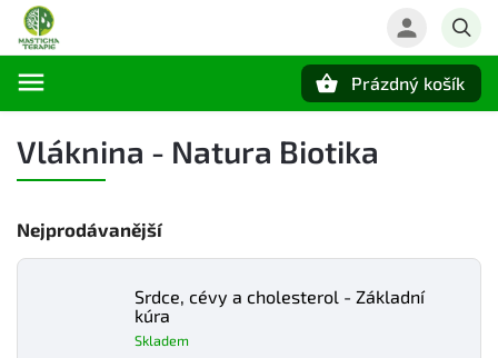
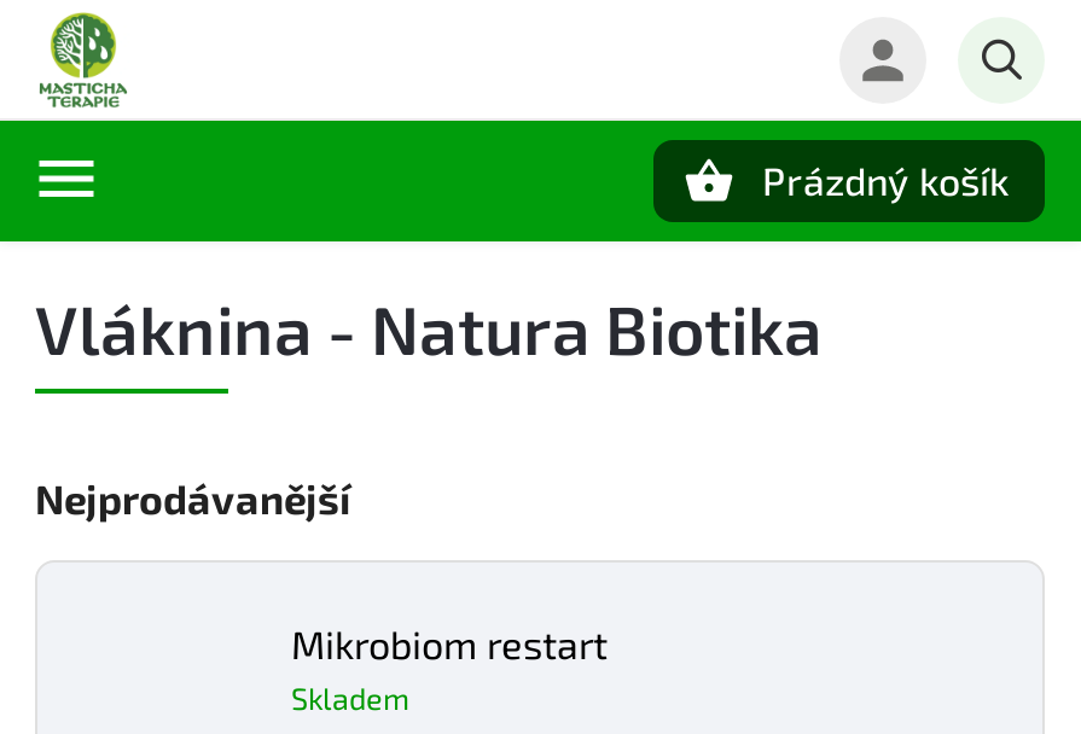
- Srdce, cévy a cholesterol - Základní
- kúra
+ Mikrobiom restart
